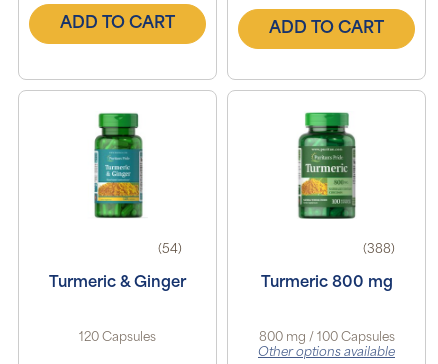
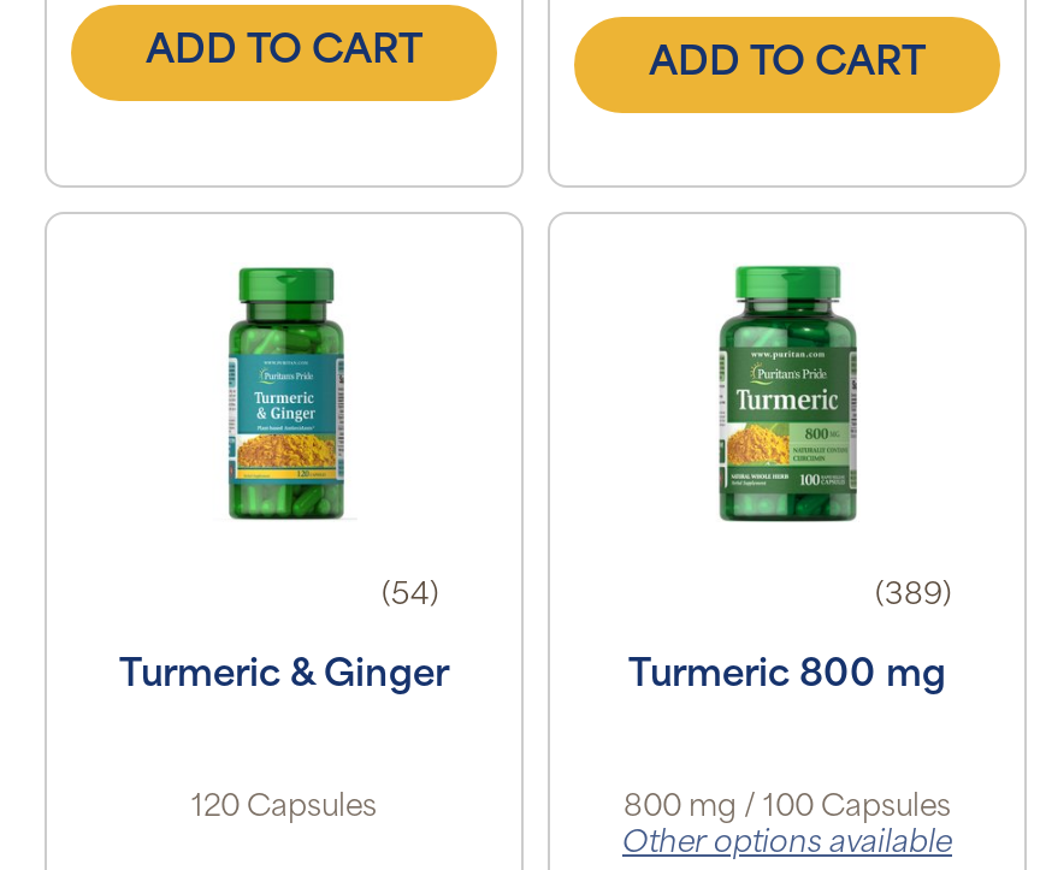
- (388)
+ (389)
